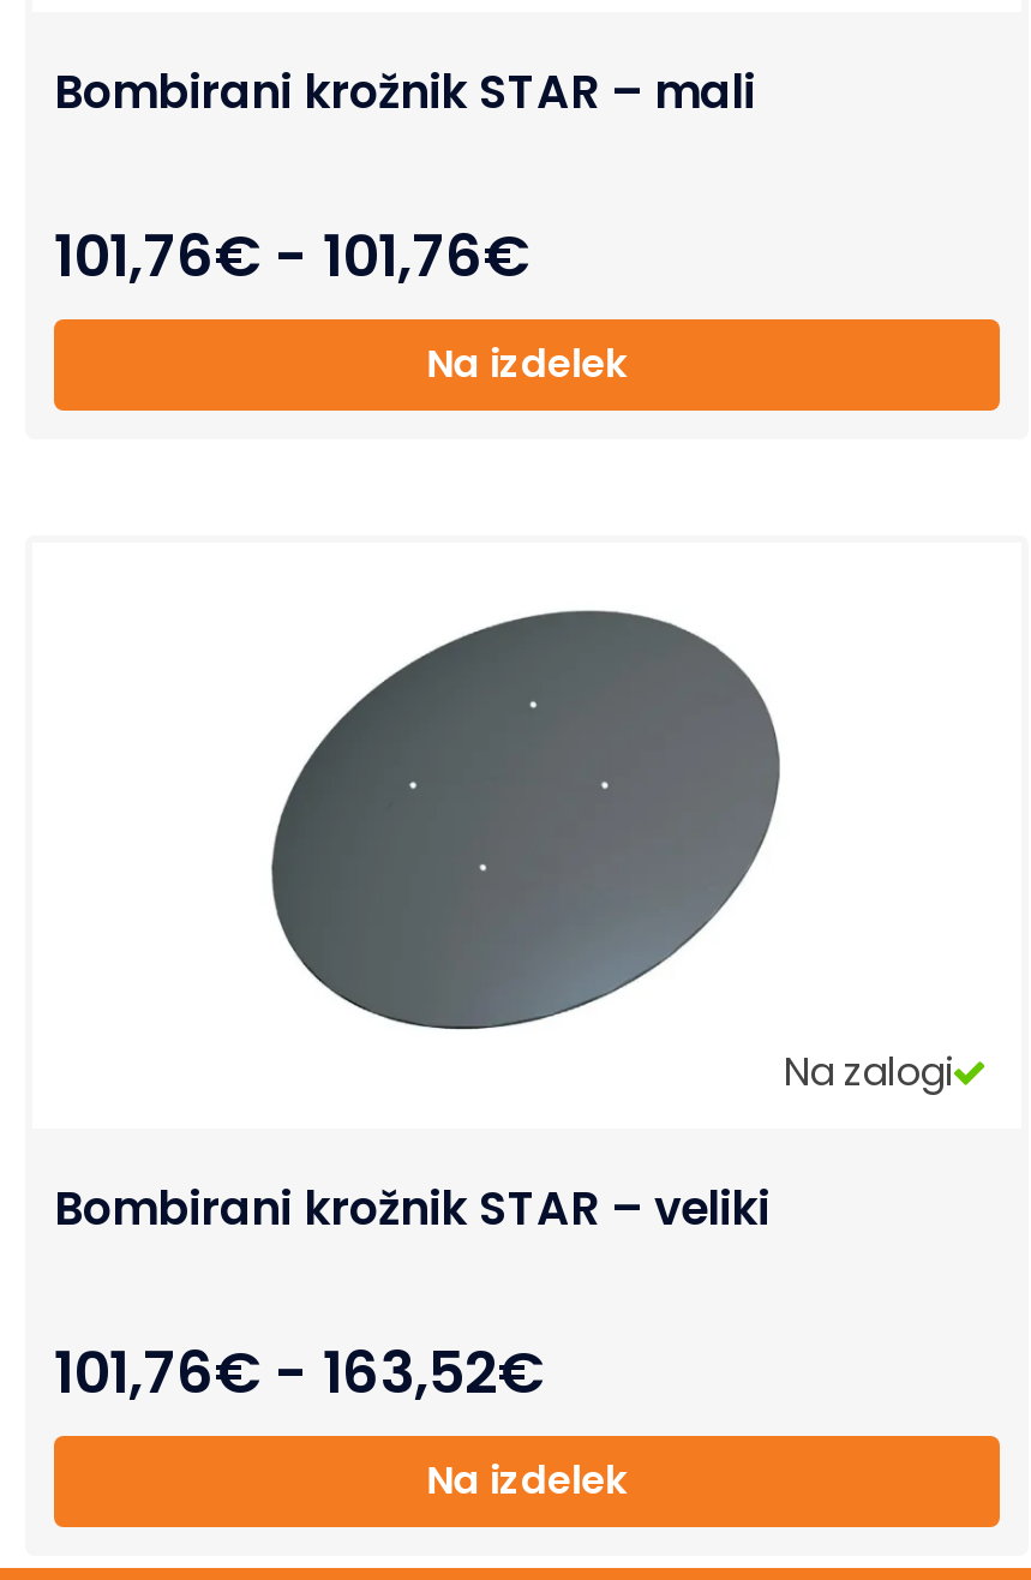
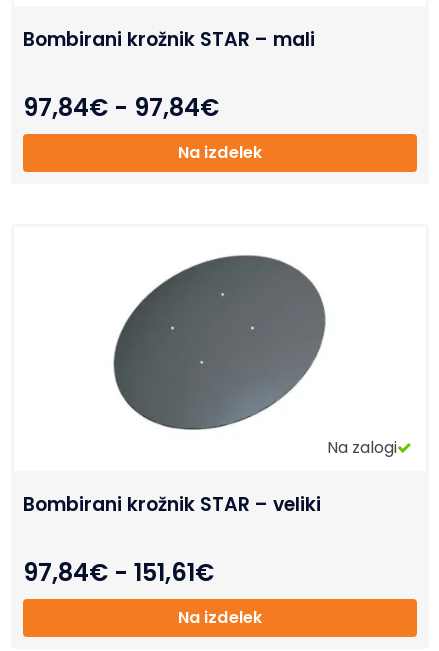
- 101,76€- 101,76€
+ 97,84€- 97,84€

- 101,76€- 163,52€
+ 97,84€- 151,61€
